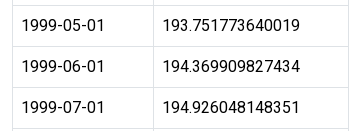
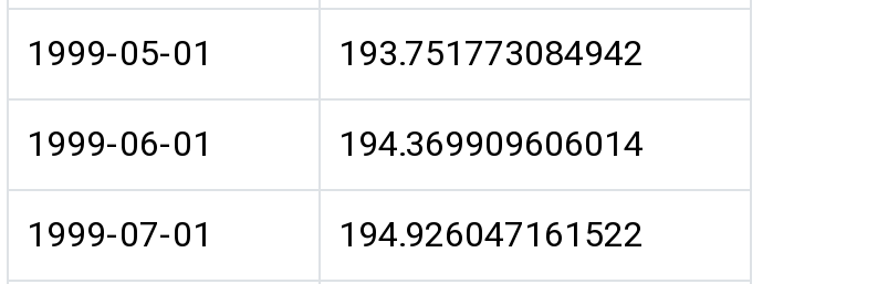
- 193.751773640019
+ 193.751773084942

- 194.369909827434
+ 194.369909606014

- 194.926048148351
+ 194.926047161522
